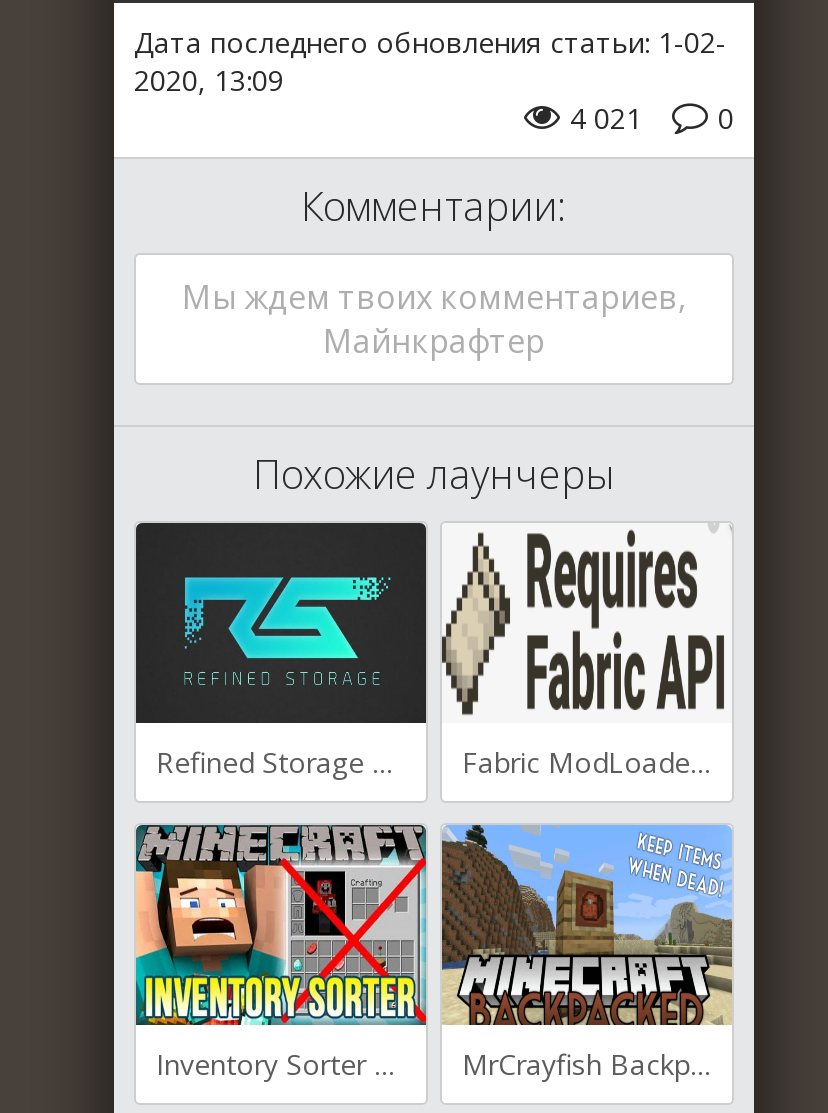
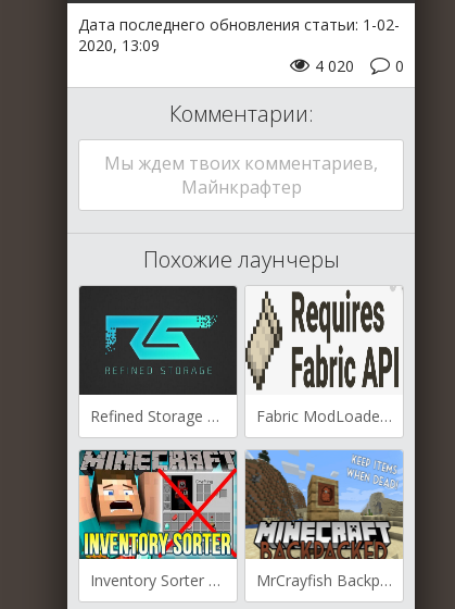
- 4 021 0
+ 4 020 0
